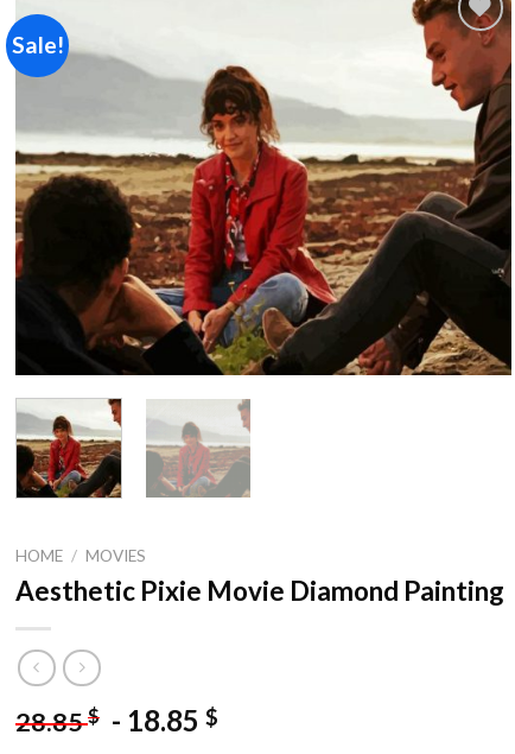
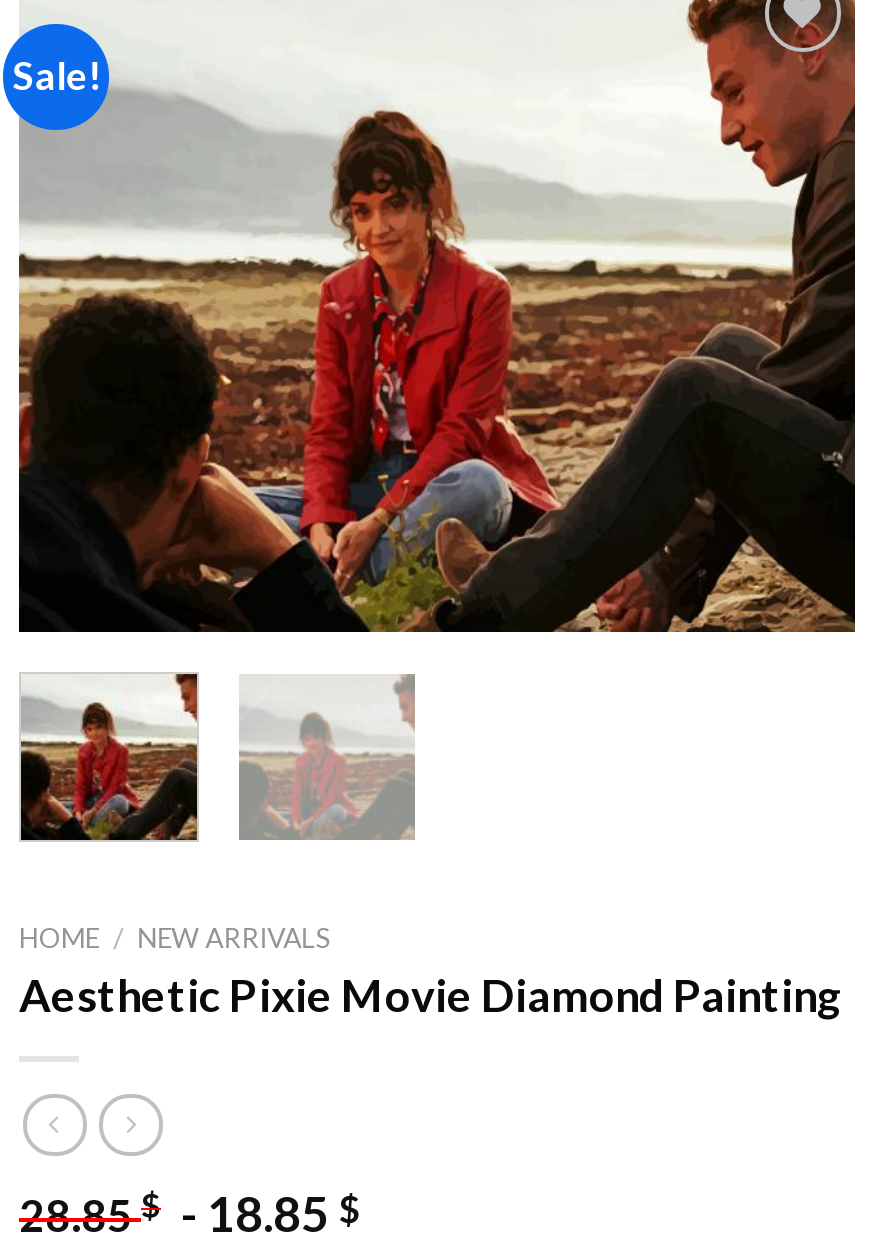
- HOME / MOVIES
+ HOME / NEW ARRIVALS
